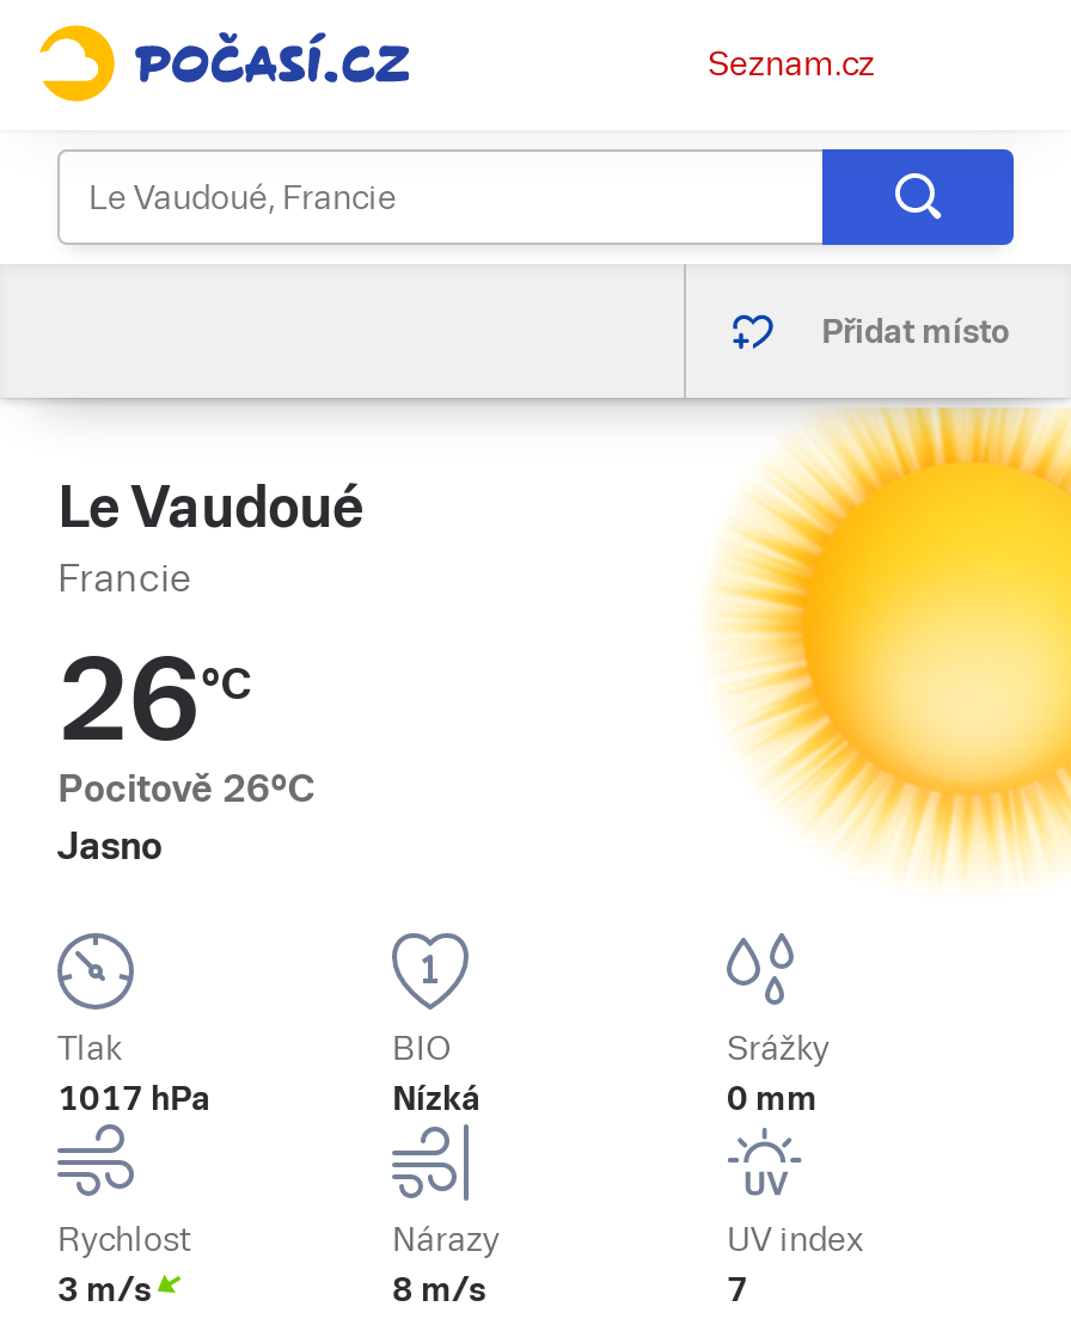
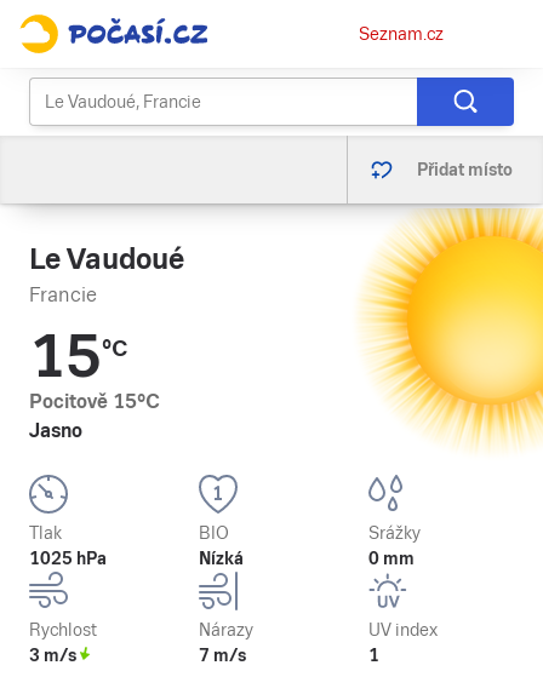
- 26°C
+ 15°C

- Pocitově 26°C
+ Pocitově 15°C

- 1017 hPa
+ 1025 hPa

- 8 m/s
+ 7 m/s

- 7
+ 1
